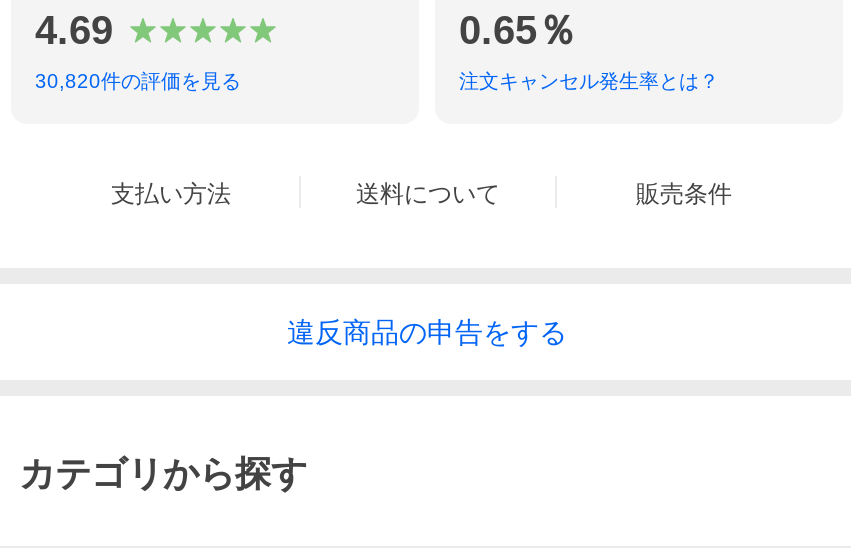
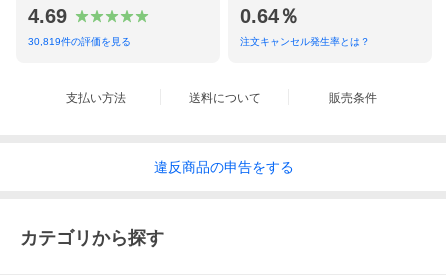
- 0.65％
+ 0.64％

- 30,820件の評価を見る
+ 30,819件の評価を見る
